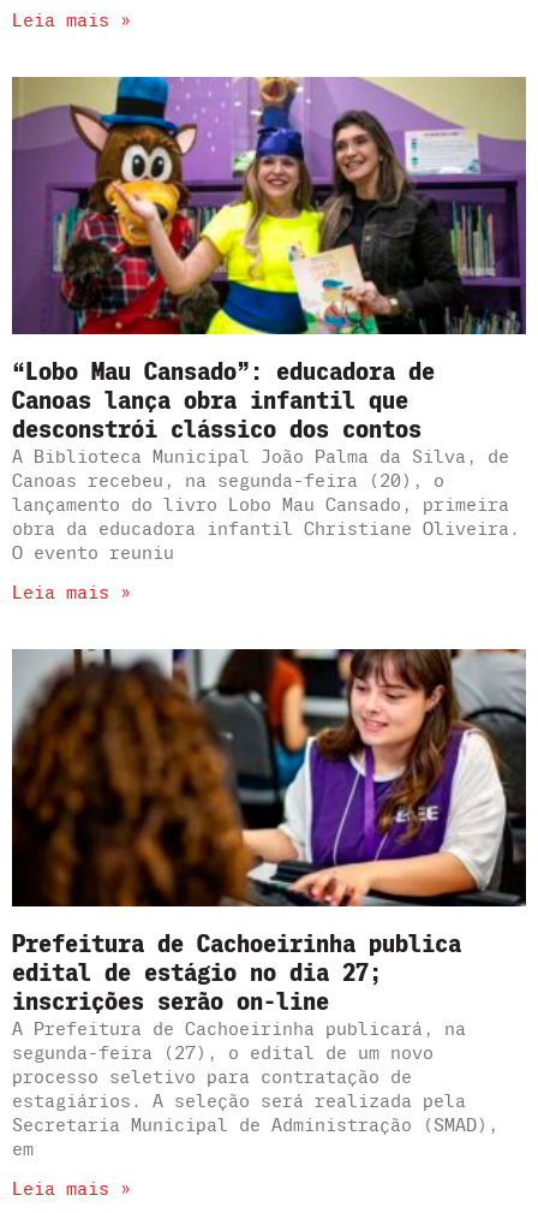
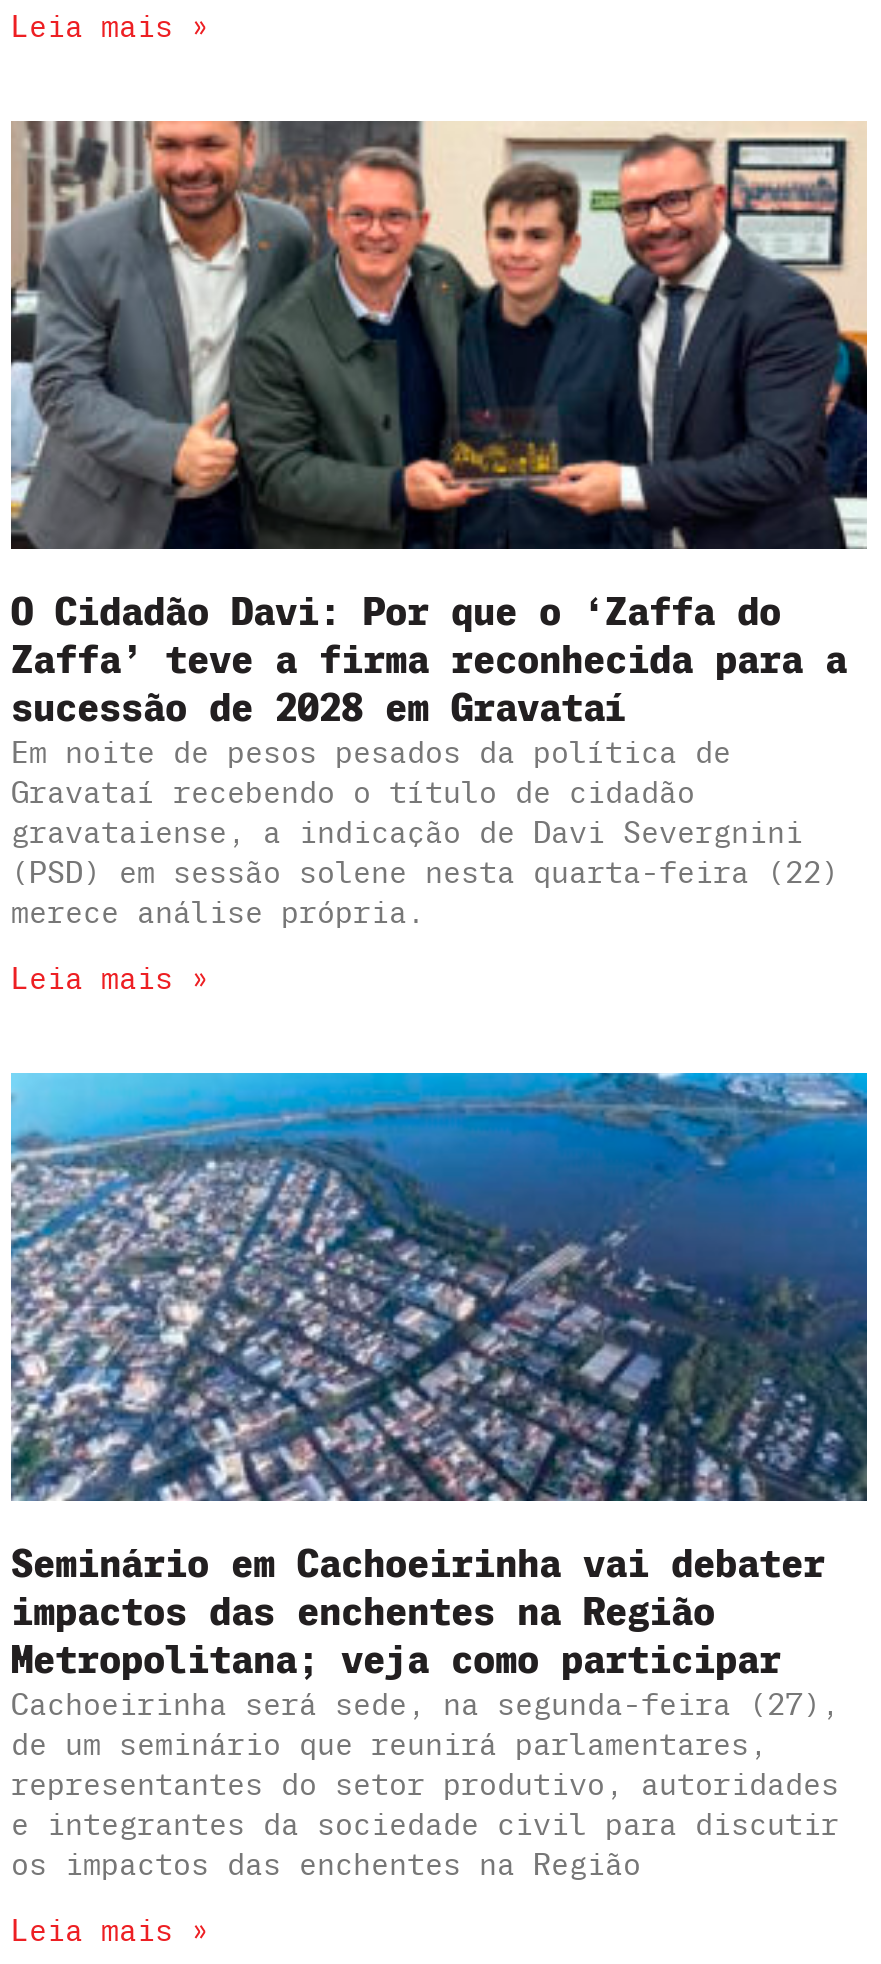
- [image]
- “Lobo Mau Cansado”: educadora de
- Canoas lança obra infantil que
- desconstrói clássico dos contos
- A Biblioteca Municipal João Palma da Silva, de
- Canoas recebeu, na segunda-feira (20), o
- lançamento do livro Lobo Mau Cansado, primeira
- obra da educadora infantil Christiane Oliveira.
- O evento reuniu
+ [image]
+ O Cidadão Davi: Por que o ‘Zaffa do
+ Zaffa’ teve a firma reconhecida para a
+ sucessão de 2028 em Gravataí
+ Em noite de pesos pesados da política de
+ Gravataí recebendo o título de cidadão
+ gravataiense, a indicação de Davi Severgnini
+ (PSD) em sessão solene nesta quarta-feira (22)
+ merece análise própria.

- [image]
- Prefeitura de Cachoeirinha publica
- edital de estágio no dia 27;
- inscrições serão on-line
- A Prefeitura de Cachoeirinha publicará, na
- segunda-feira (27), o edital de um novo
- processo seletivo para contratação de
- estagiários. A seleção será realizada pela
- Secretaria Municipal de Administração (SMAD),
- em
+ [image]
+ Seminário em Cachoeirinha vai debater
+ impactos das enchentes na Região
+ Metropolitana; veja como participar
+ Cachoeirinha será sede, na segunda-feira (27),
+ de um seminário que reunirá parlamentares,
+ representantes do setor produtivo, autoridades
+ e integrantes da sociedade civil para discutir
+ os impactos das enchentes na Região
